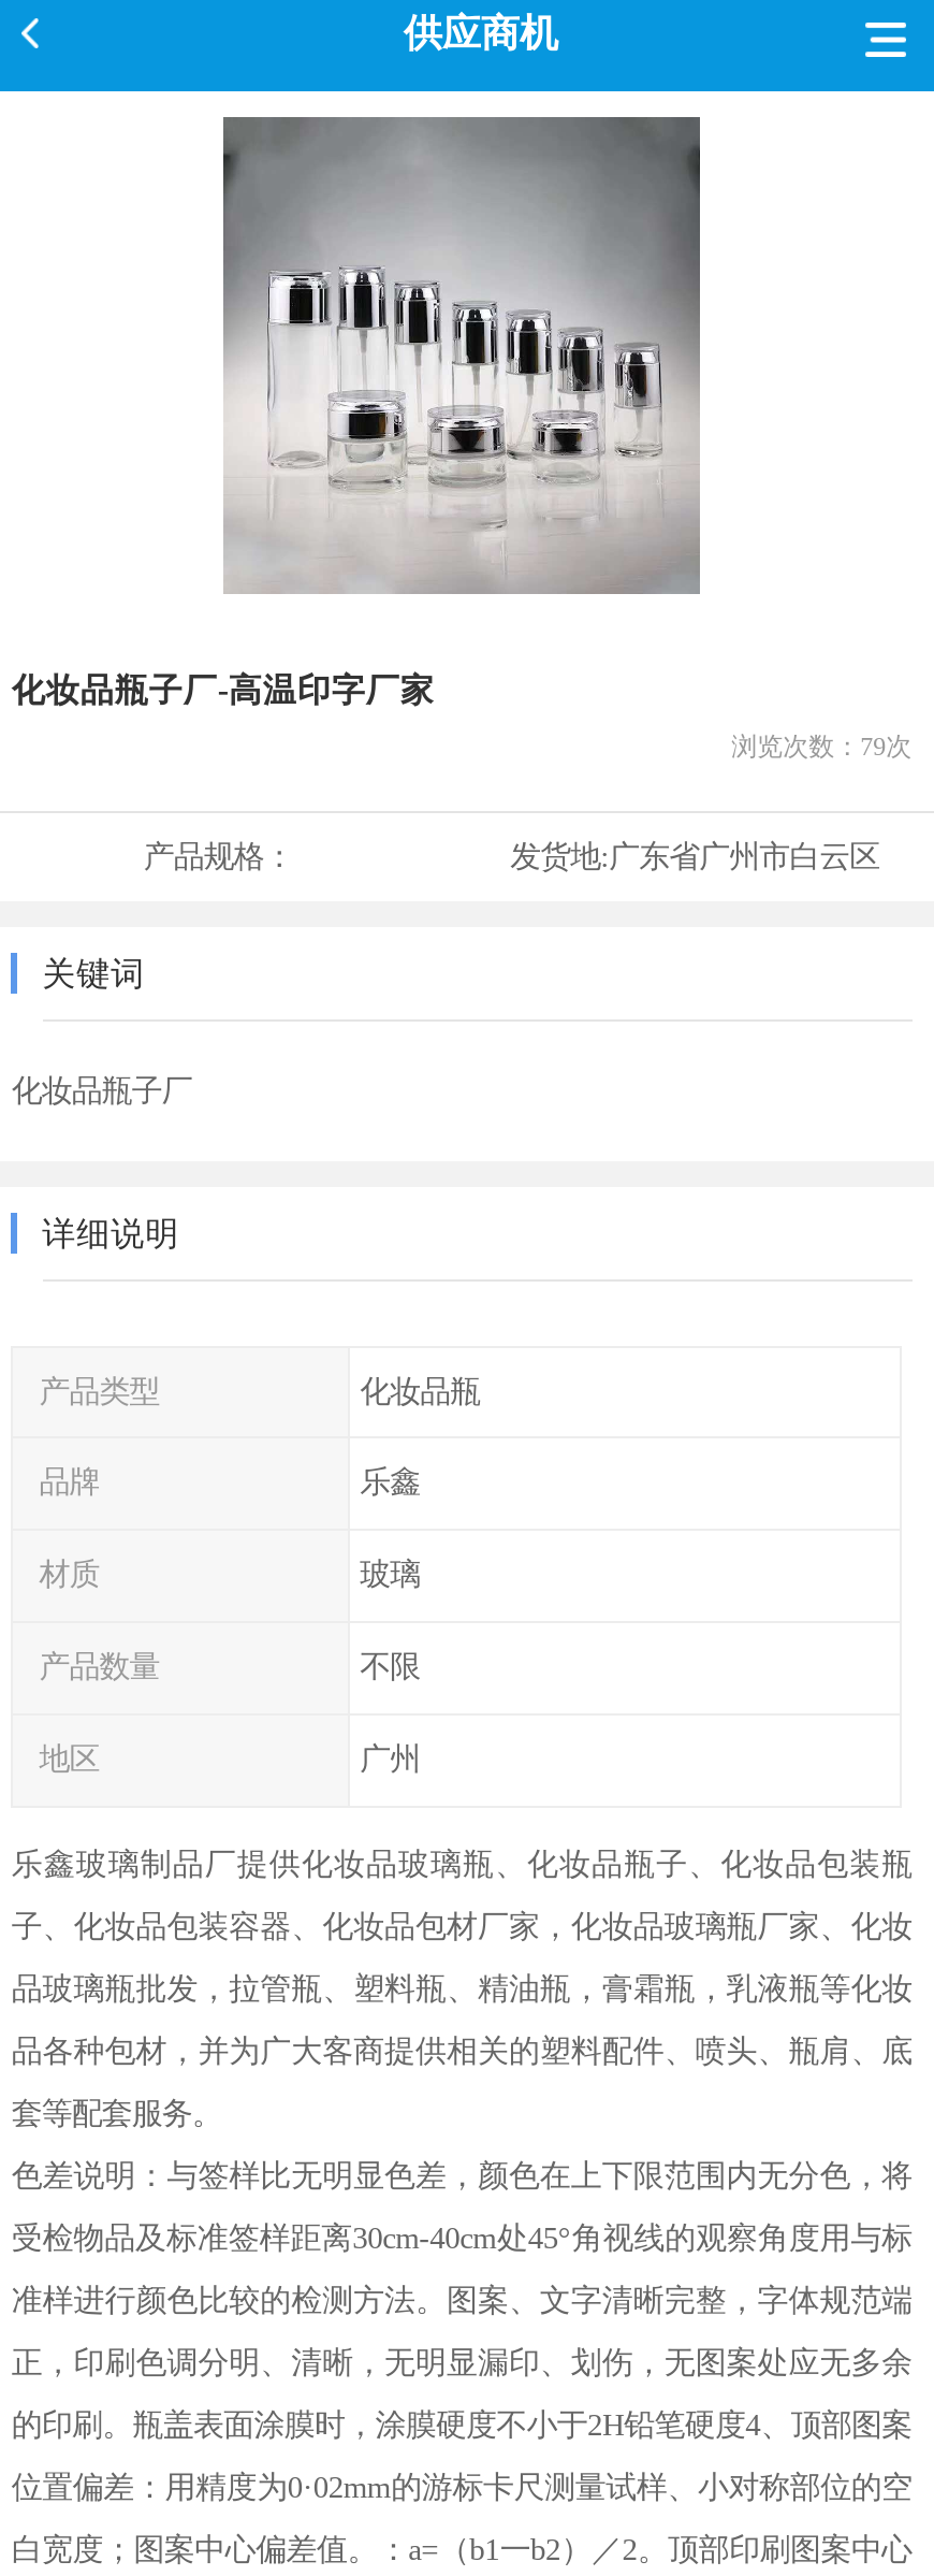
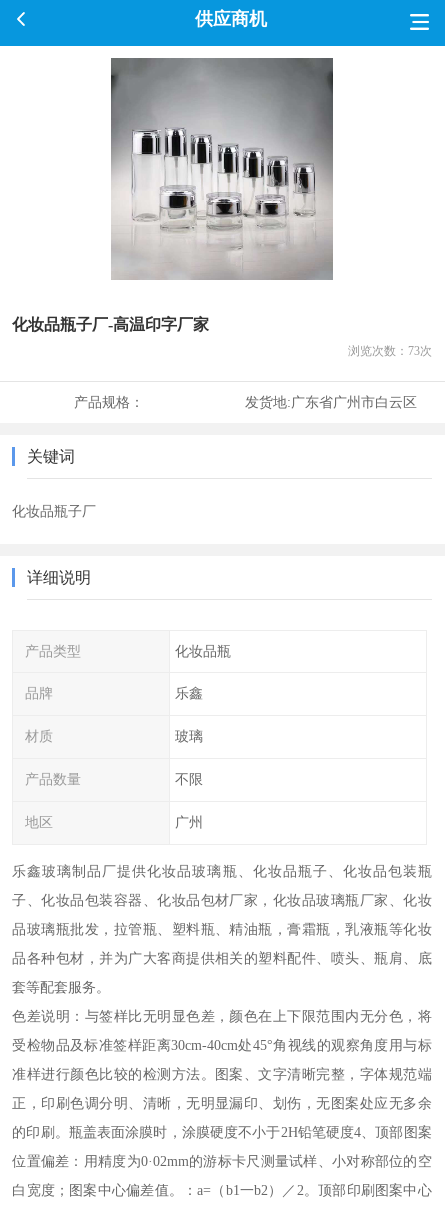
- 浏览次数：79次
+ 浏览次数：73次
